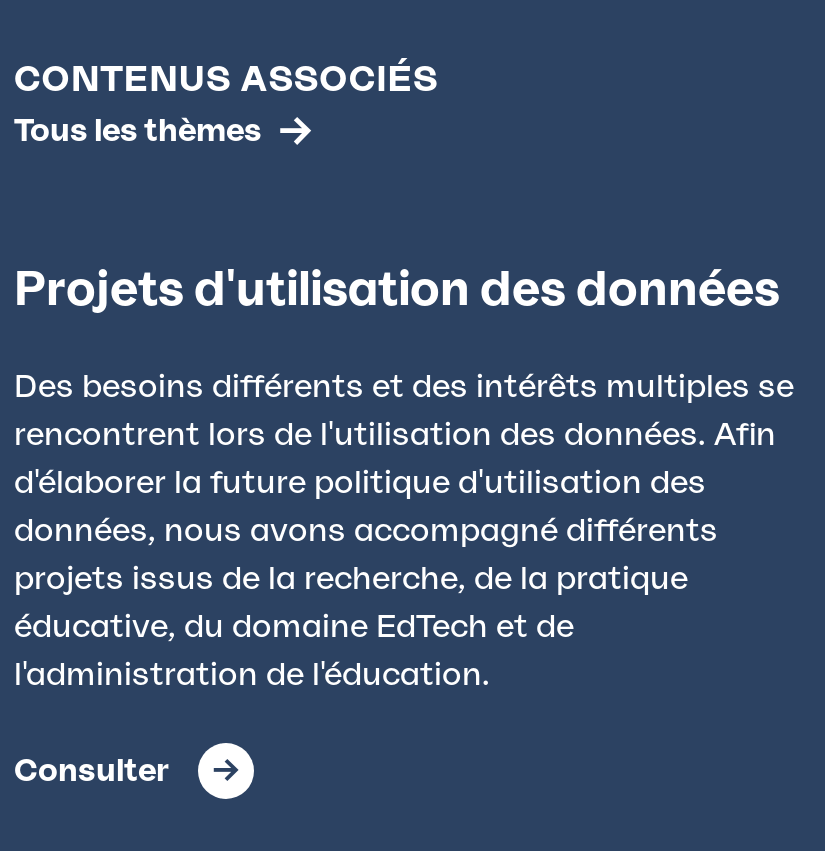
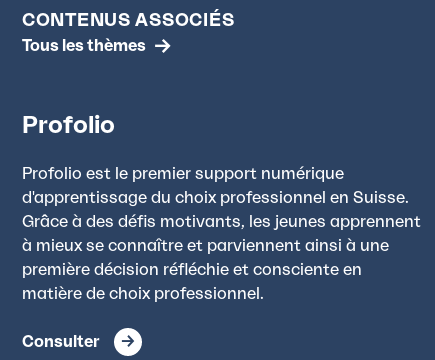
- Projets d'utilisation des données
- Des besoins différents et des intérêts multiples se
- rencontrent lors de l'utilisation des données. Afin
- d'élaborer la future politique d'utilisation des
- données, nous avons accompagné différents
- projets issus de la recherche, de la pratique
- éducative, du domaine EdTech et de
- l'administration de l'éducation.
+ Profolio
+ Profolio est le premier support numérique
+ d'apprentissage du choix professionnel en Suisse.
+ Grâce à des défis motivants, les jeunes apprennent
+ à mieux se connaître et parviennent ainsi à une
+ première décision réfléchie et consciente en
+ matière de choix professionnel.
